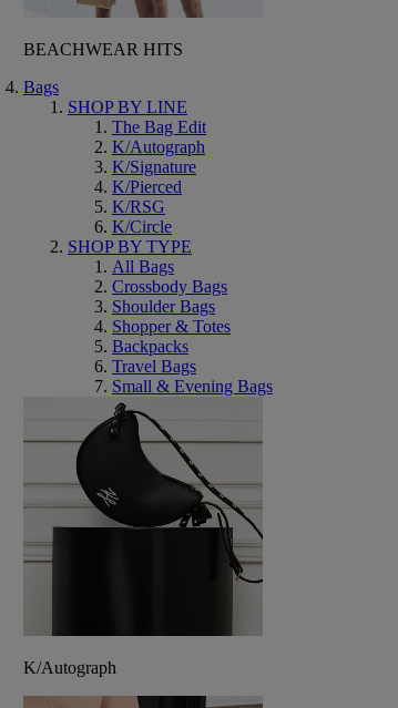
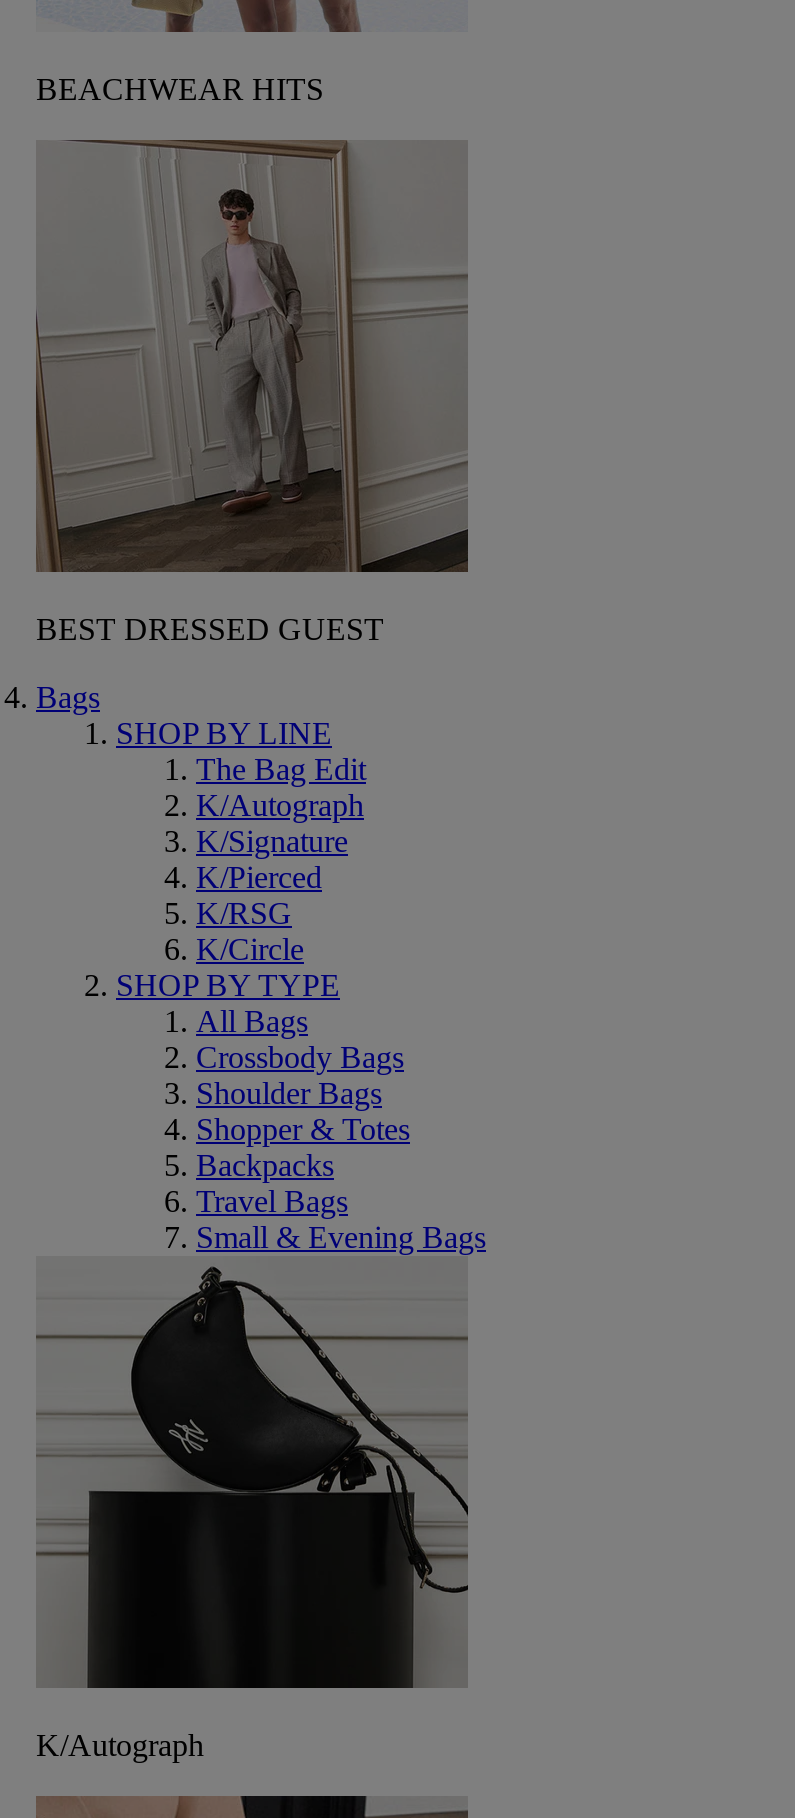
+ [image]
+ BEST DRESSED GUEST
